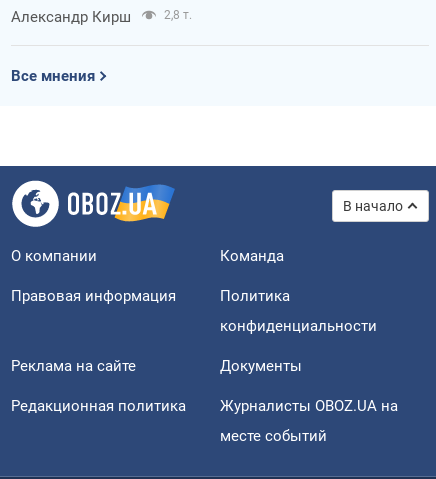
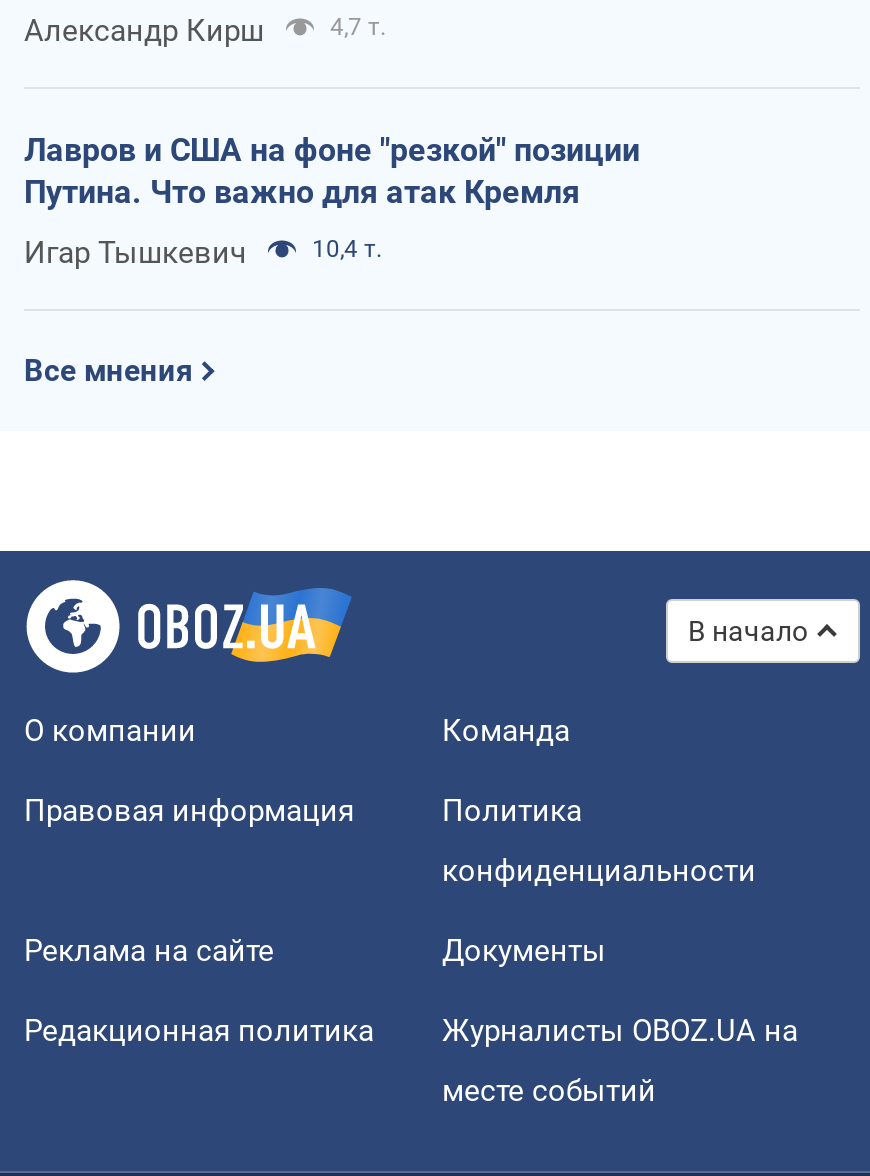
- 2,8 т.
+ 4,7 т.
+ Лавров и США на фоне "резкой" позиции
+ Путина. Что важно для атак Кремля
+ Игар Тышкевич
+ 10,4 т.
